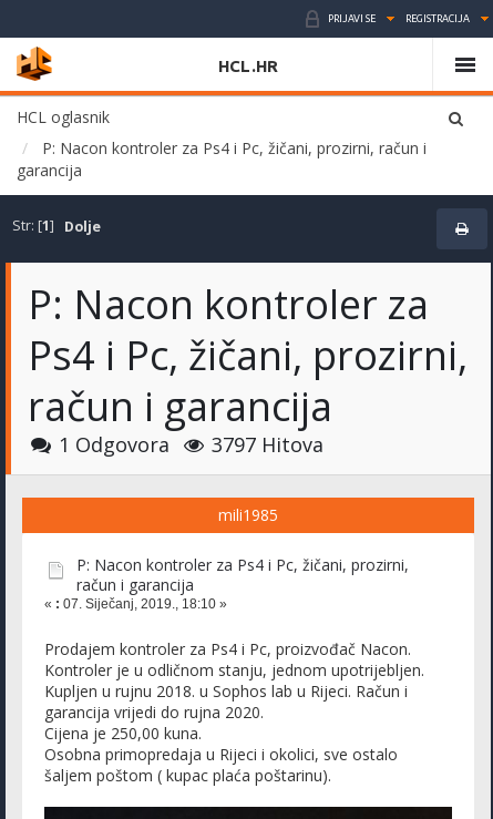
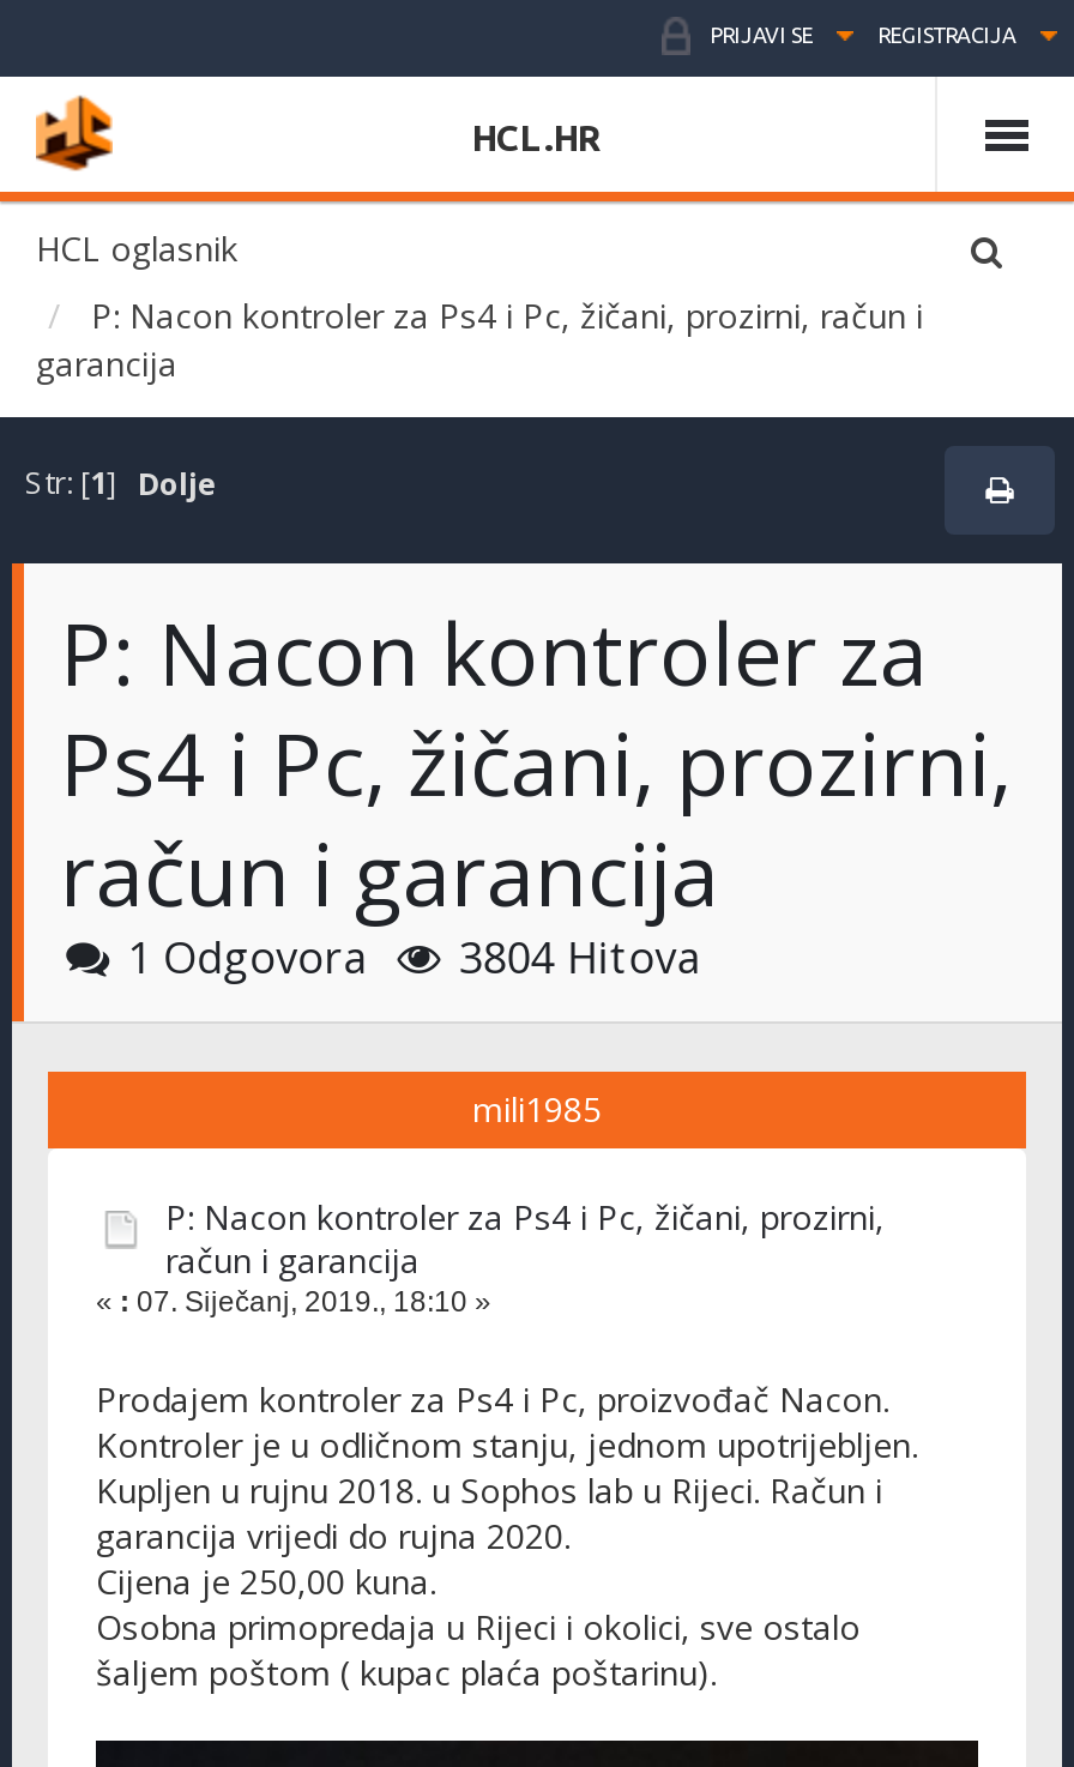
- 1 Odgovora 3797 Hitova
+ 1 Odgovora 3804 Hitova
